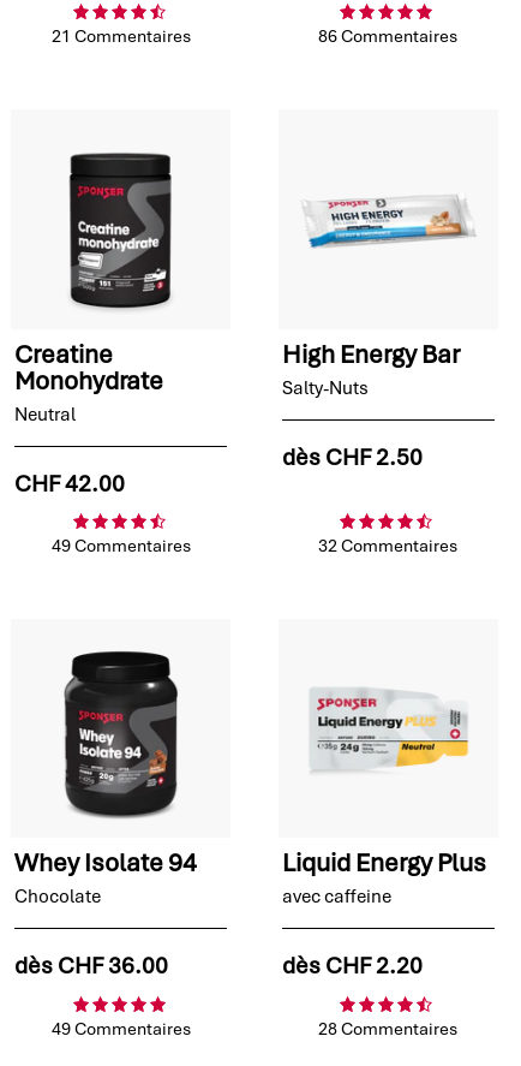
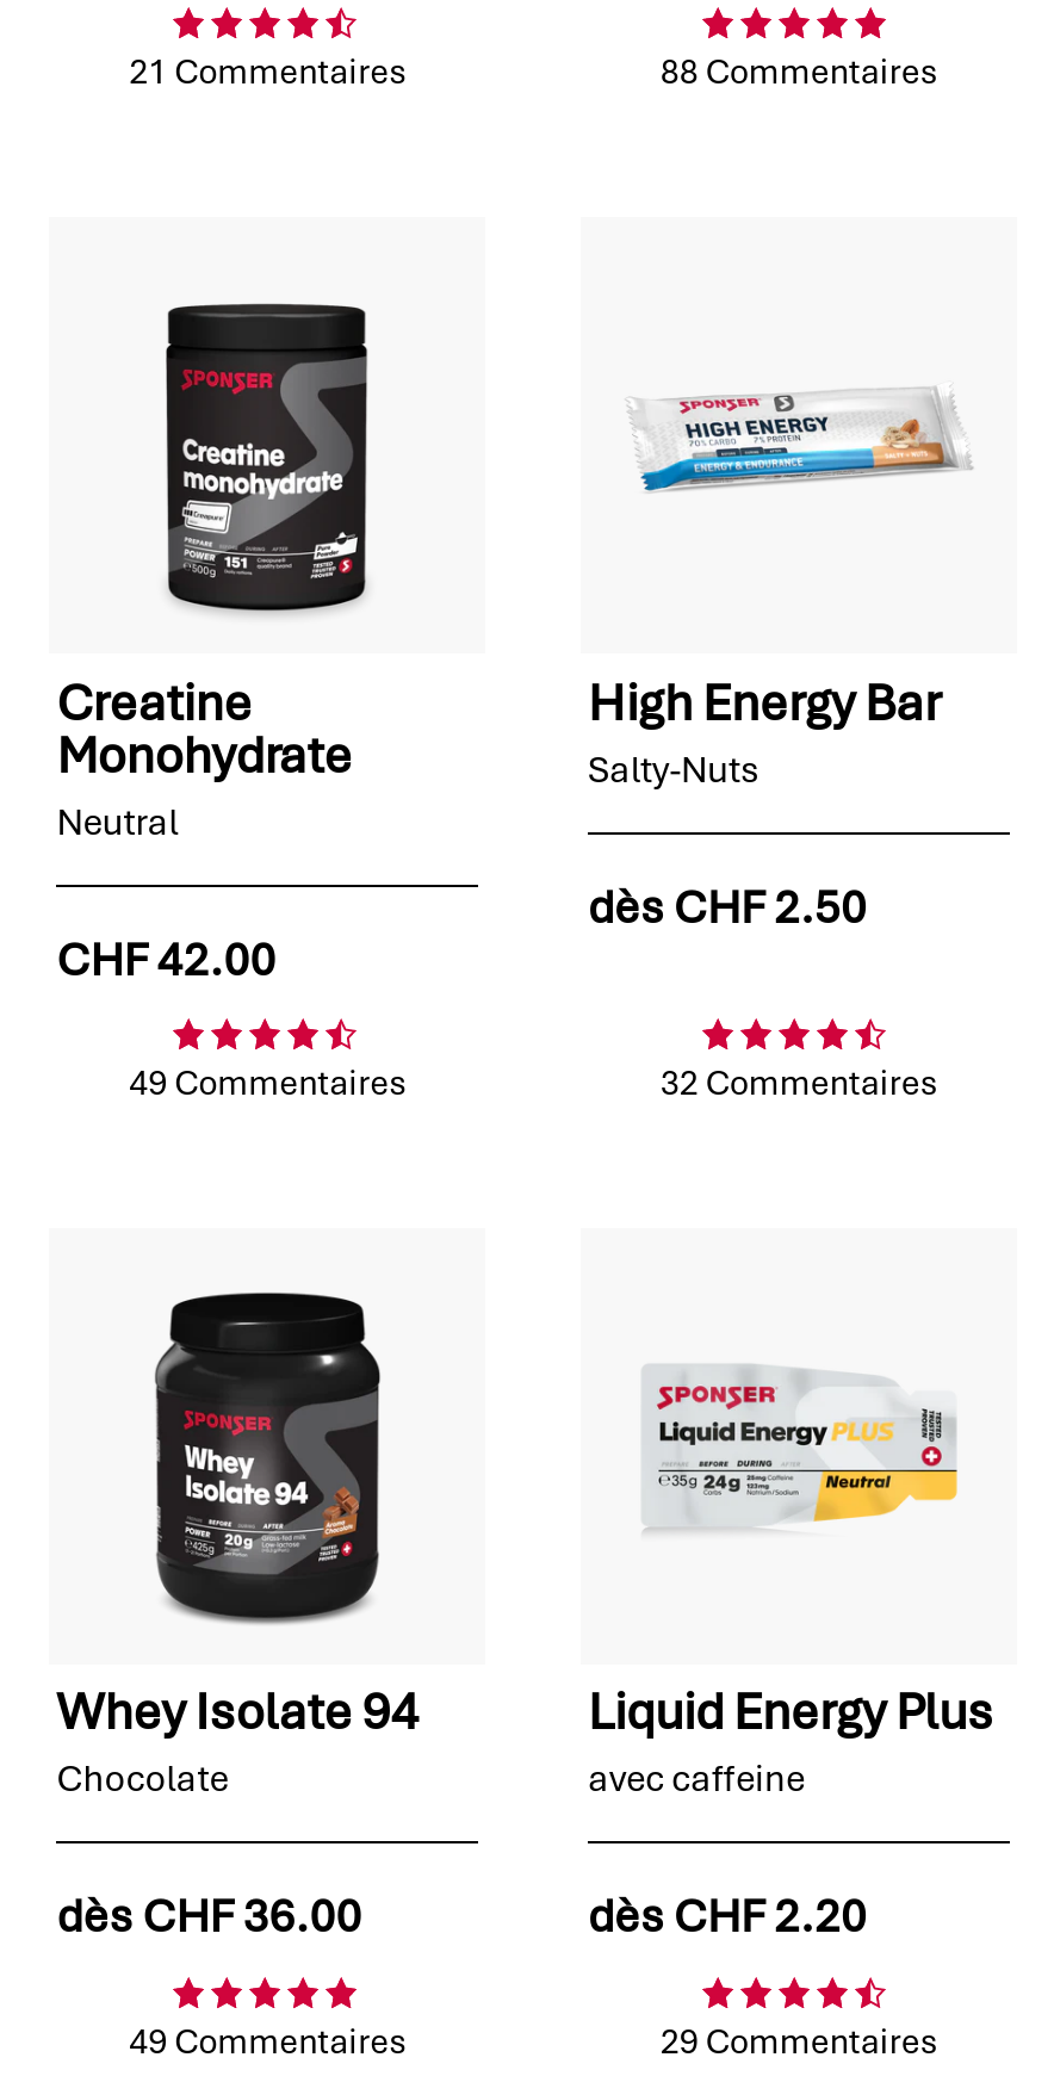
- 86 Commentaires
+ 88 Commentaires

- 28 Commentaires
+ 29 Commentaires
